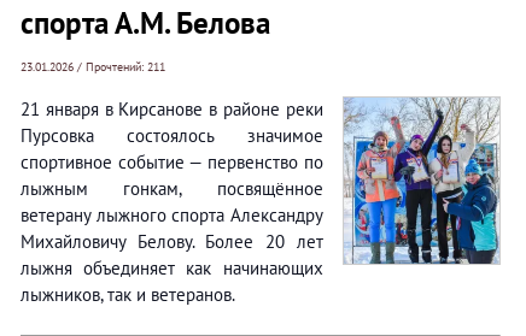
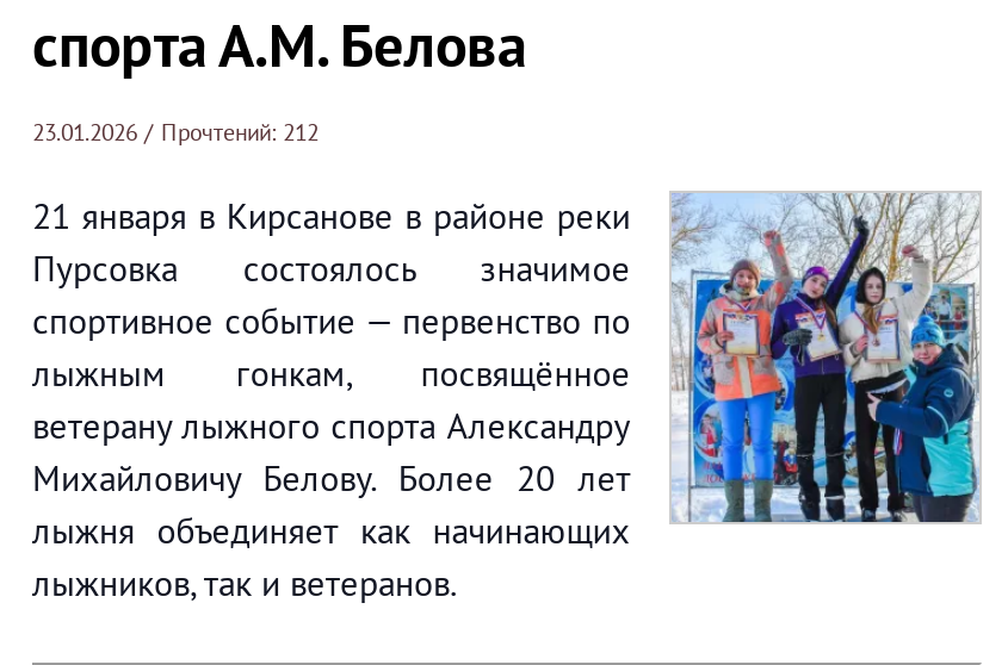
- 23.01.2026 / Прочтений: 211
+ 23.01.2026 / Прочтений: 212
